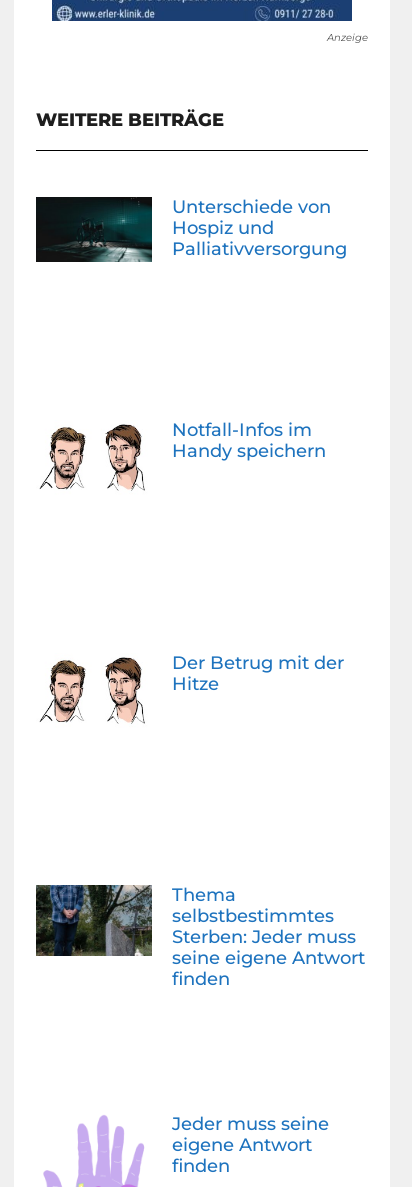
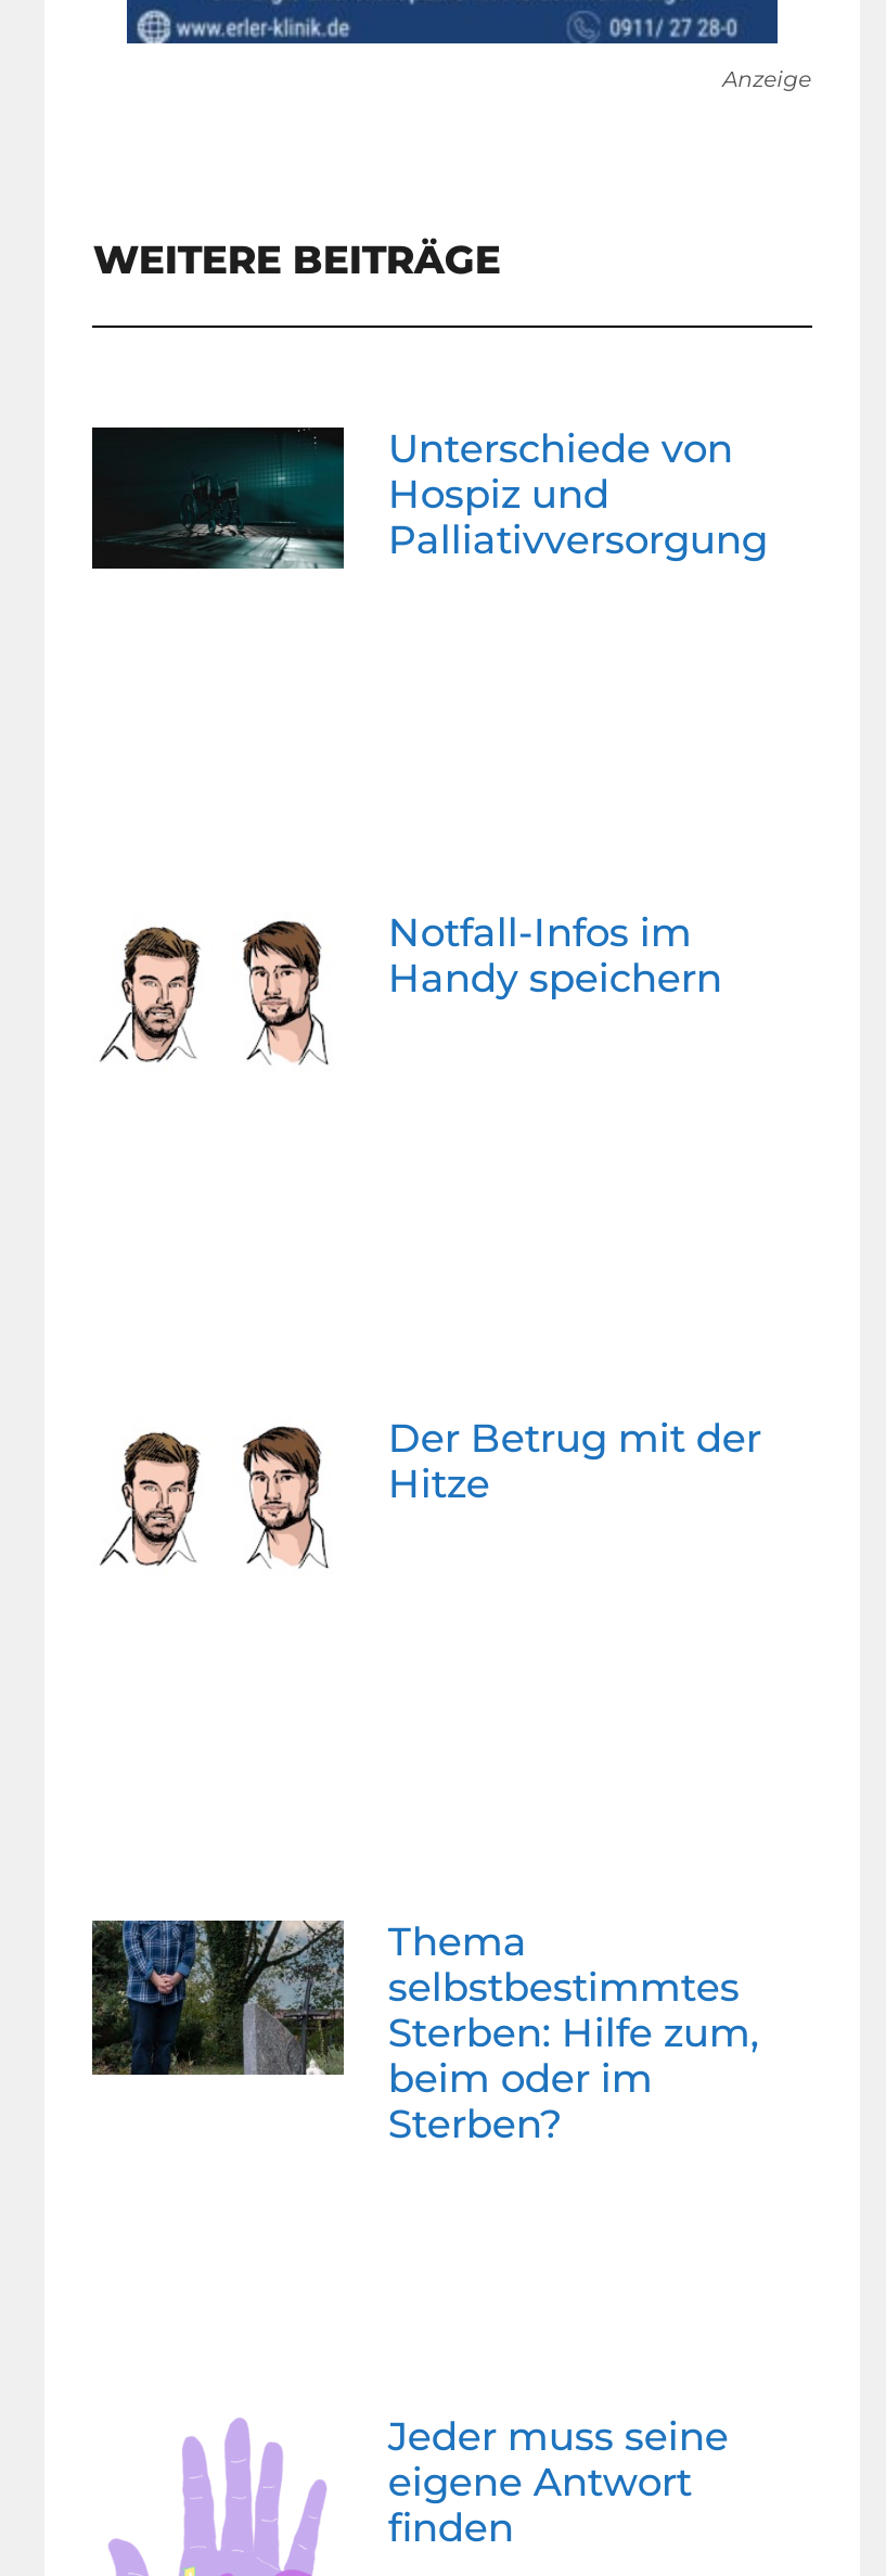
- Sterben: Jeder muss
- seine eigene Antwort
- finden
+ Sterben: Hilfe zum,
+ beim oder im
+ Sterben?
